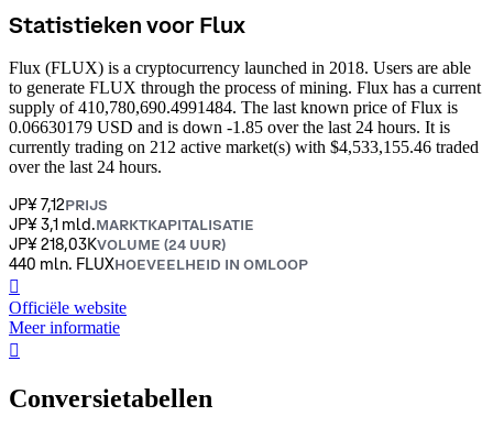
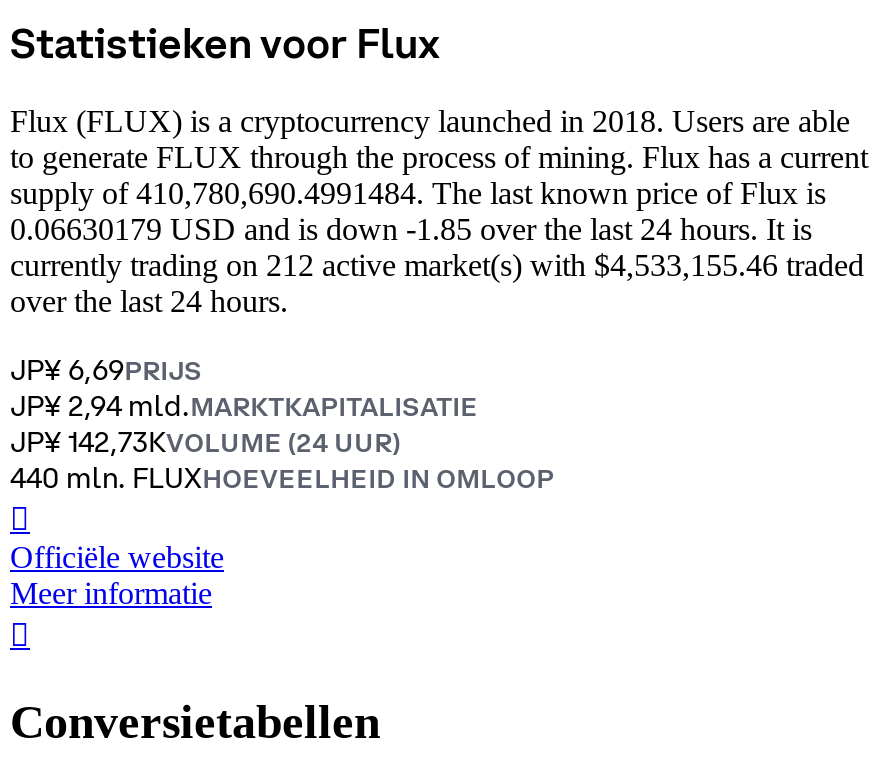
- JP¥ 7,12PRIJS
+ JP¥ 6,69PRIJS

- JP¥ 3,1 mld.MARKTKAPITALISATIE
+ JP¥ 2,94 mld.MARKTKAPITALISATIE

- JP¥ 218,03KVOLUME (24 UUR)
+ JP¥ 142,73KVOLUME (24 UUR)
